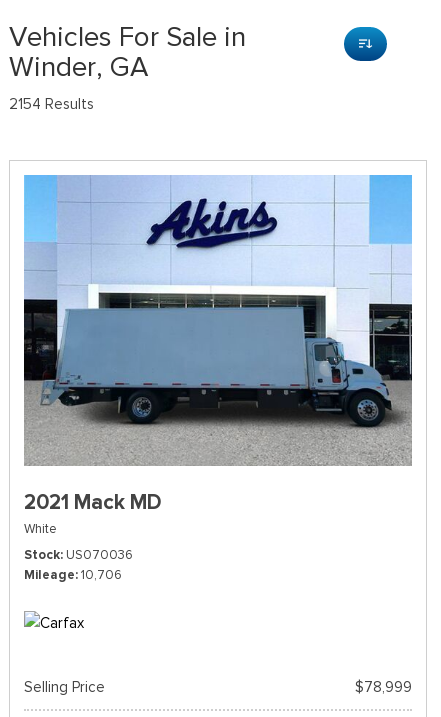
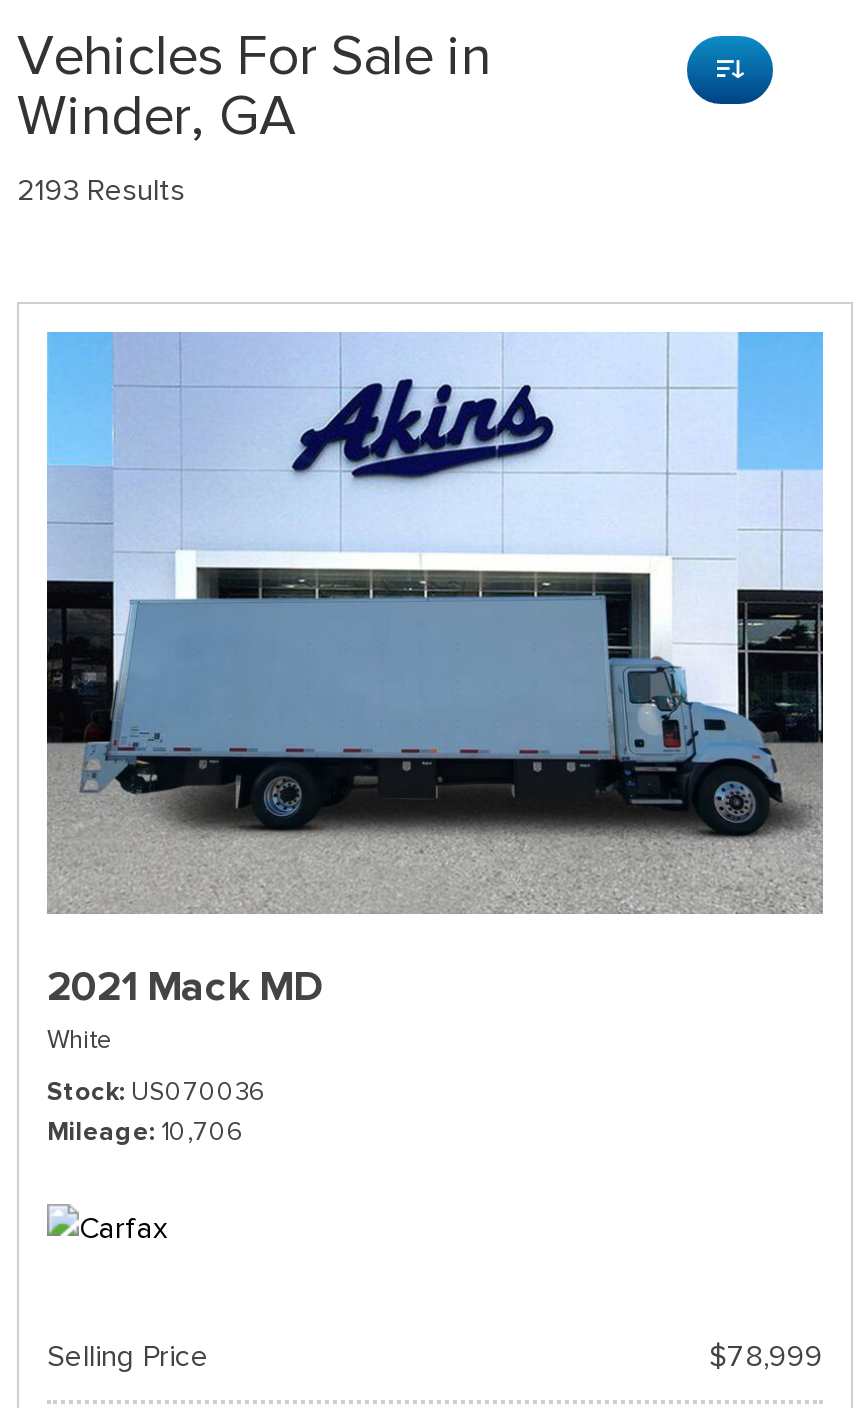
- 2154 Results
+ 2193 Results
